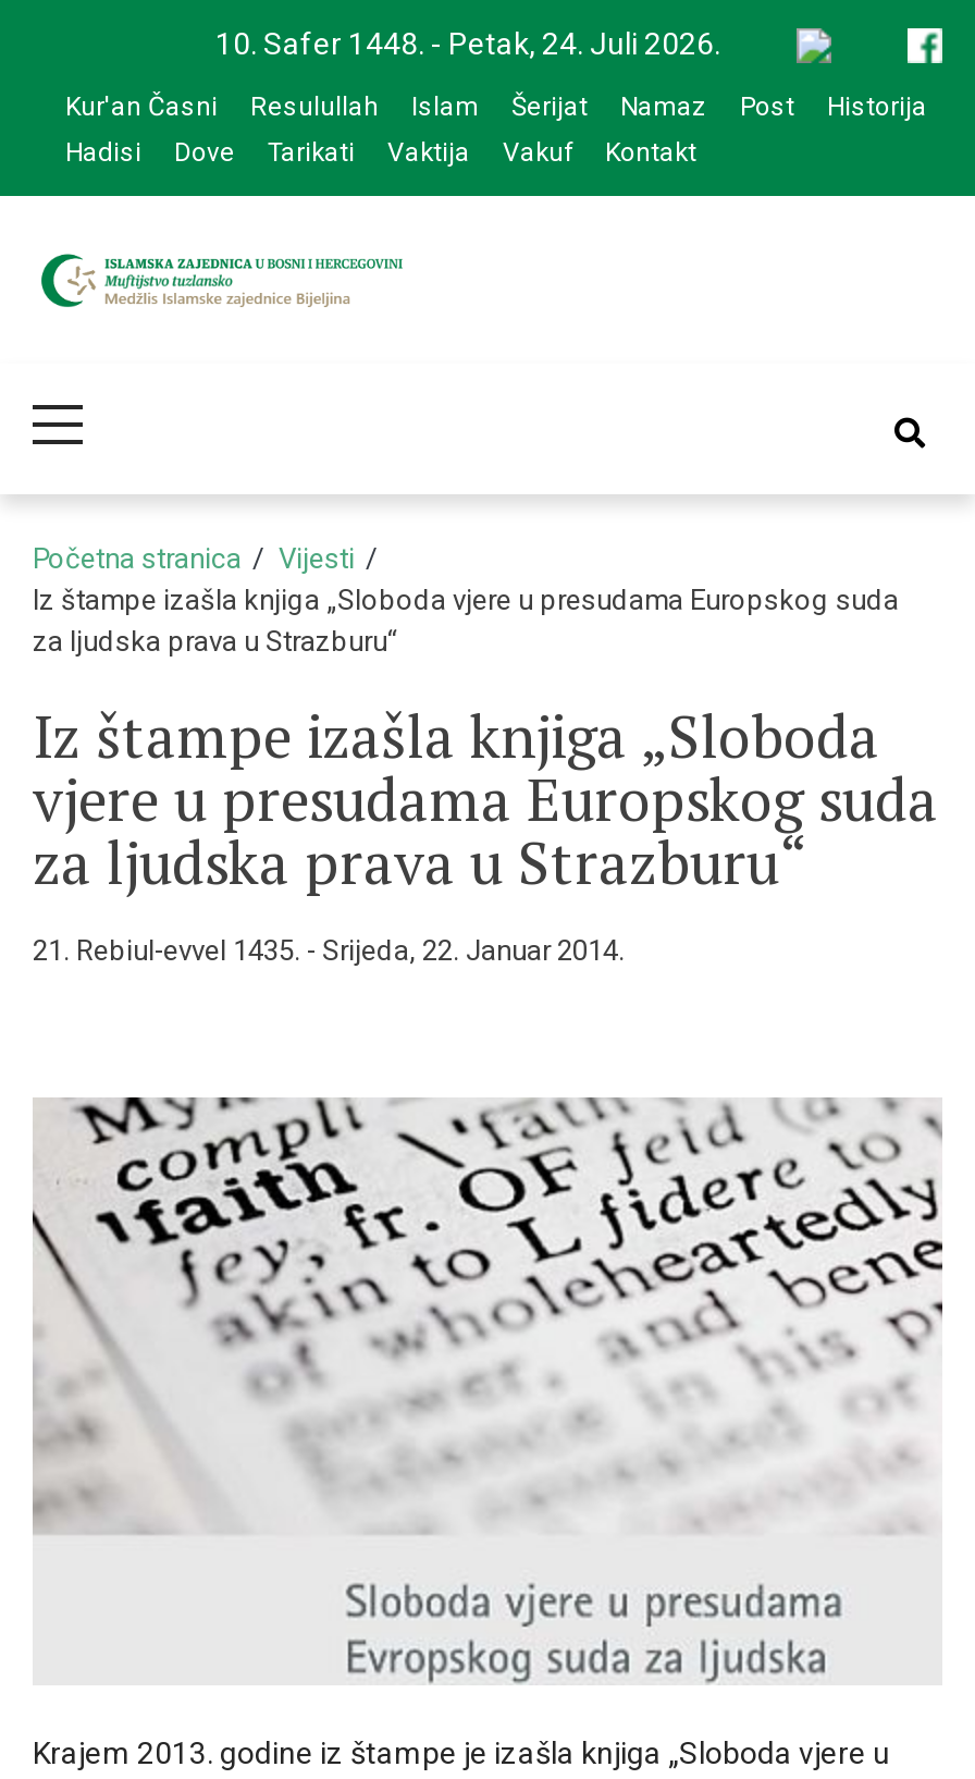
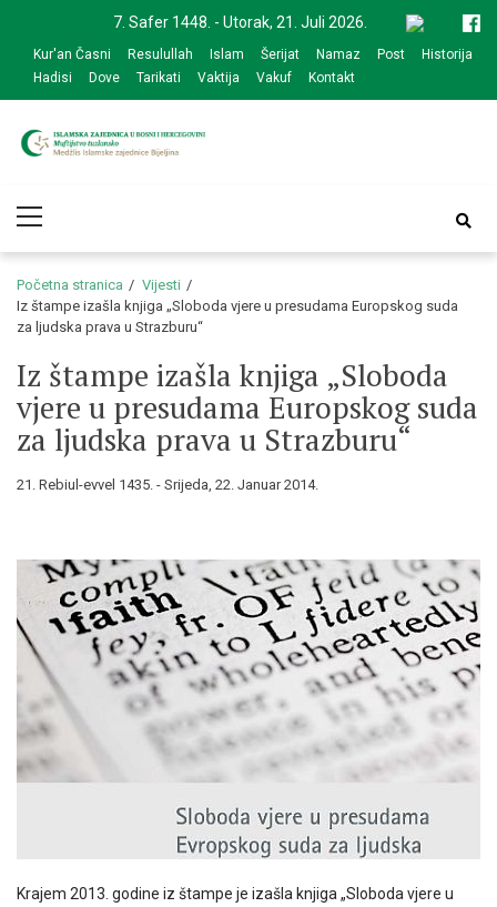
- 10. Safer 1448. - Petak, 24. Juli 2026.
+ 7. Safer 1448. - Utorak, 21. Juli 2026.
